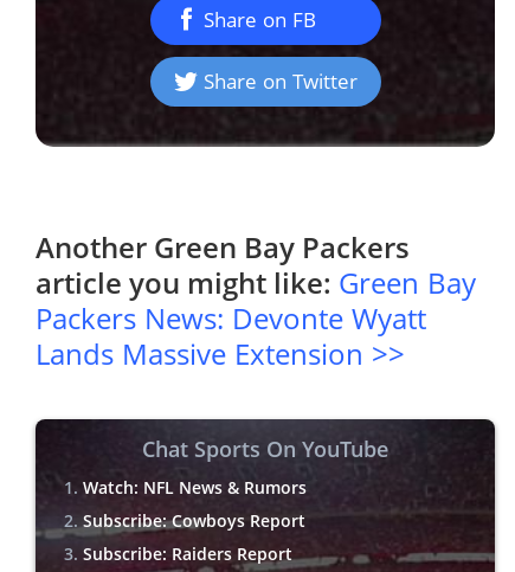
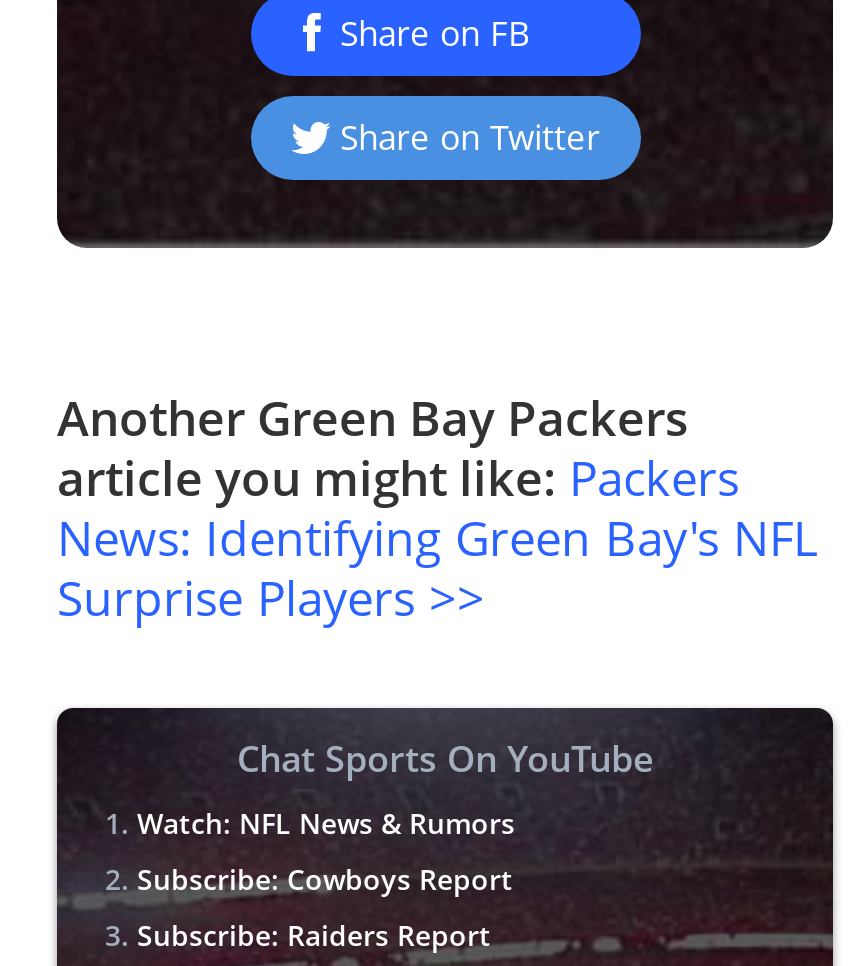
- article you might like: Green Bay
- Packers News: Devonte Wyatt
- Lands Massive Extension >>
+ article you might like: Packers
+ News: Identifying Green Bay's NFL
+ Surprise Players >>
